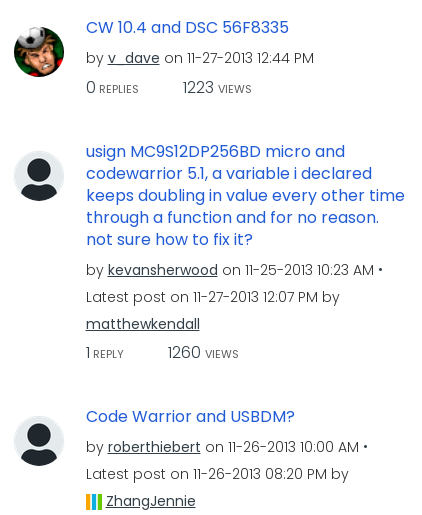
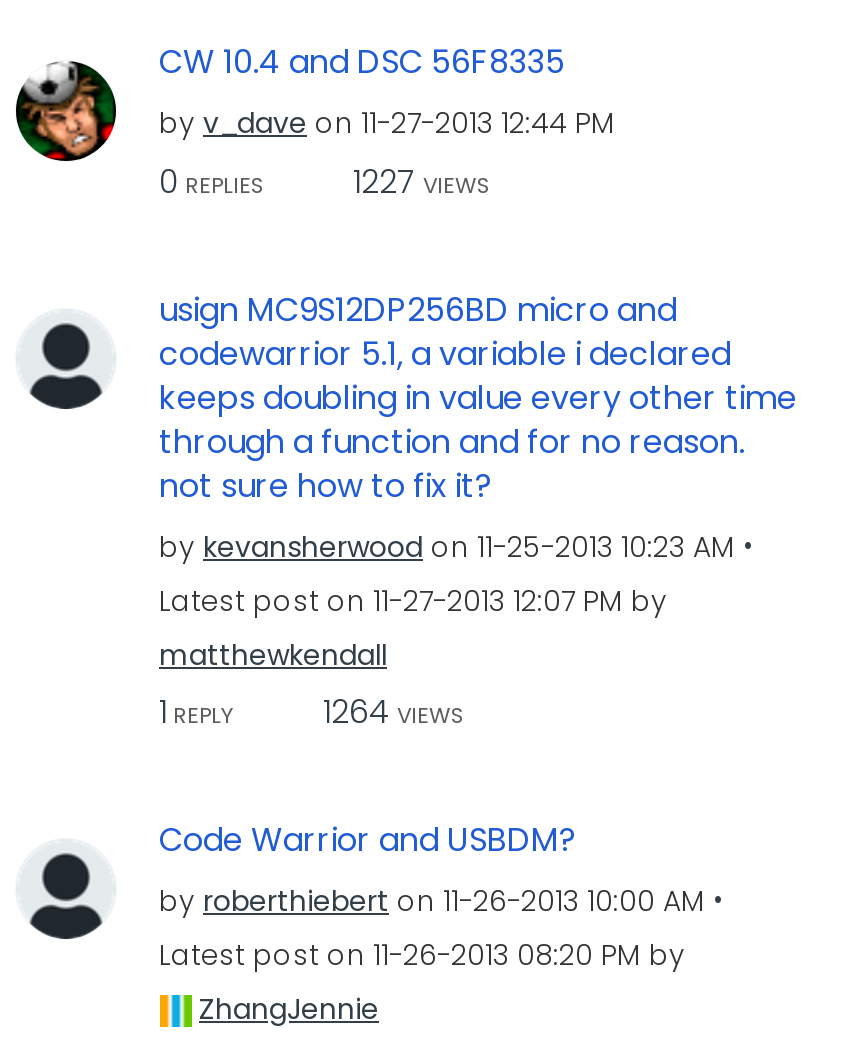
- 1223 VIEWS
+ 1227 VIEWS

- 1 REPLY 1260 VIEWS
+ 1 REPLY 1264 VIEWS
